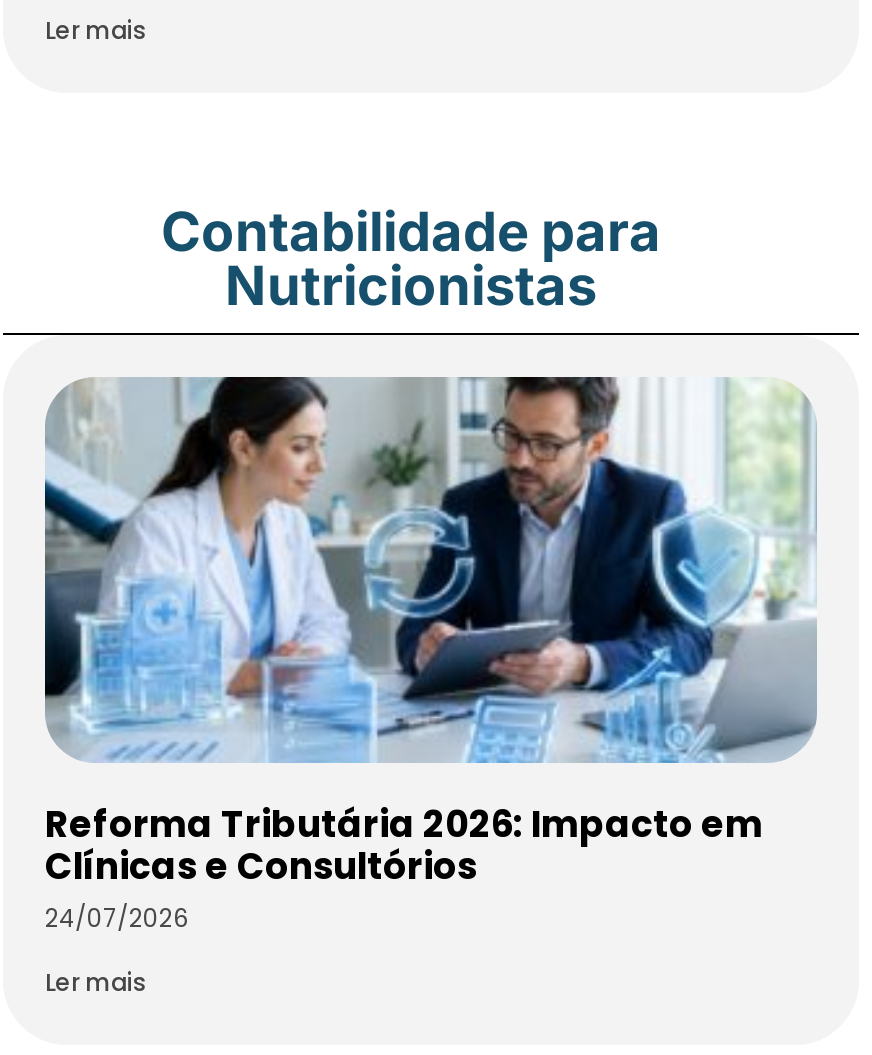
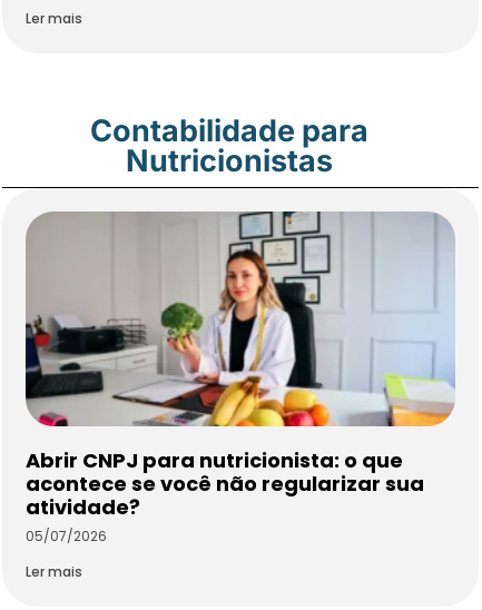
- [image]
- Reforma Tributária 2026: Impacto em
- Clínicas e Consultórios
- 24/07/2026
+ [image]
+ Abrir CNPJ para nutricionista: o que
+ acontece se você não regularizar sua
+ atividade?
+ 05/07/2026
